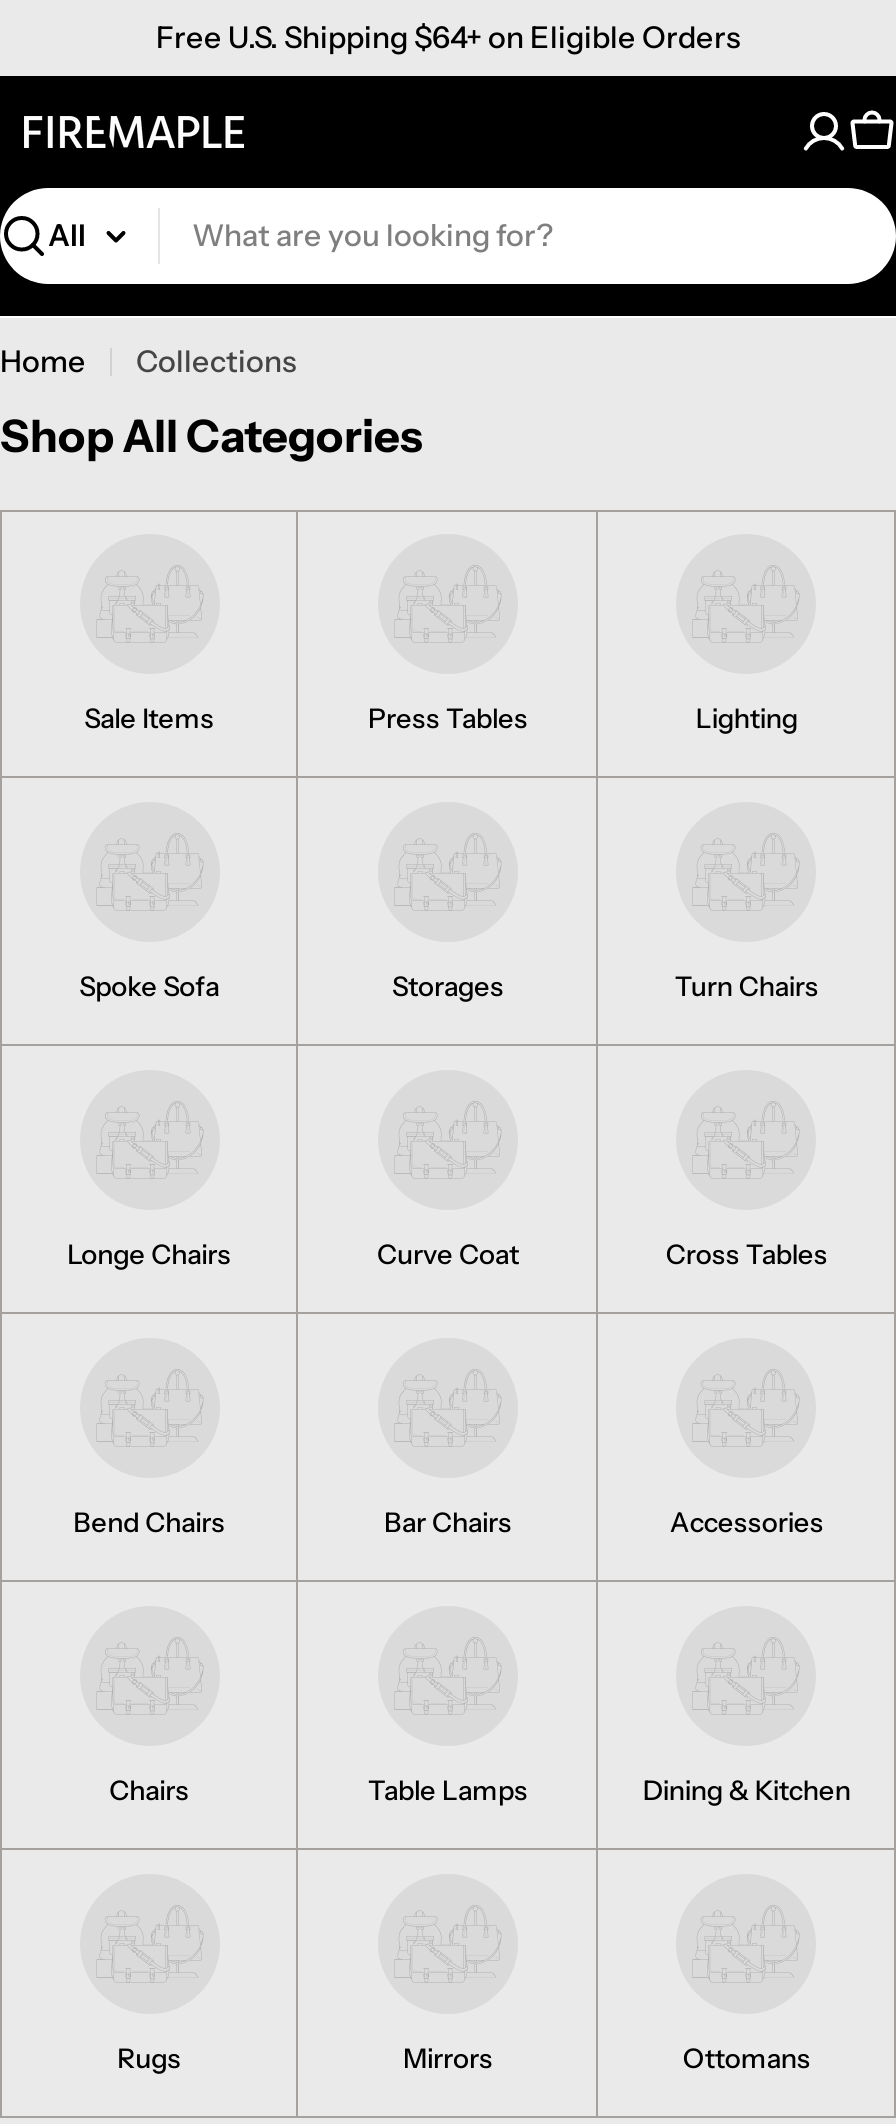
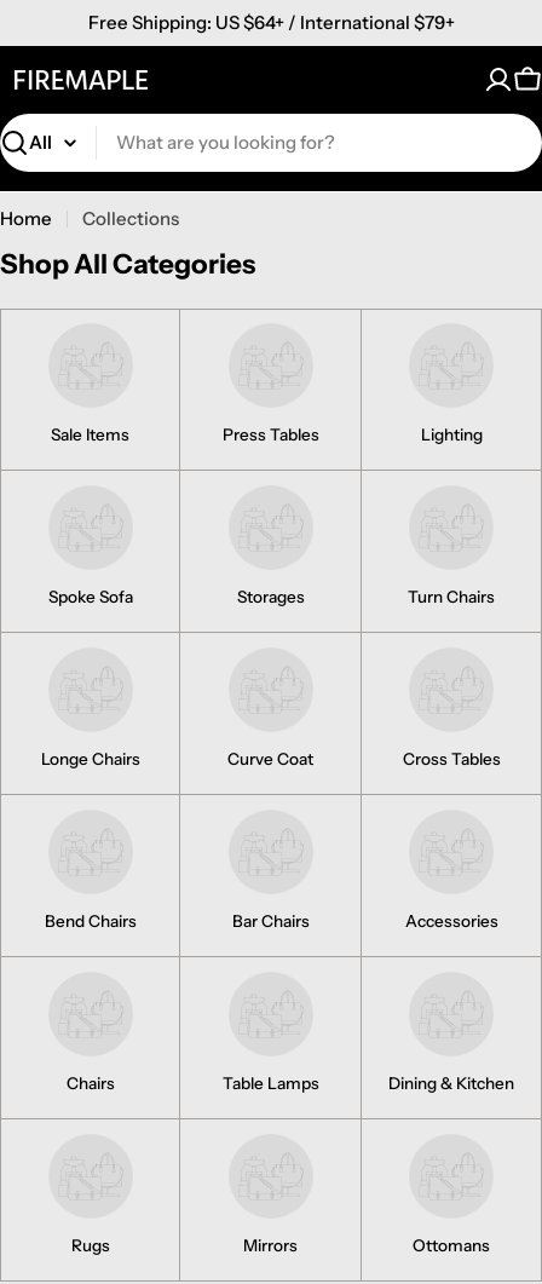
- Free U.S. Shipping $64+ on Eligible Orders
+ Free Shipping: US $64+ / International $79+
